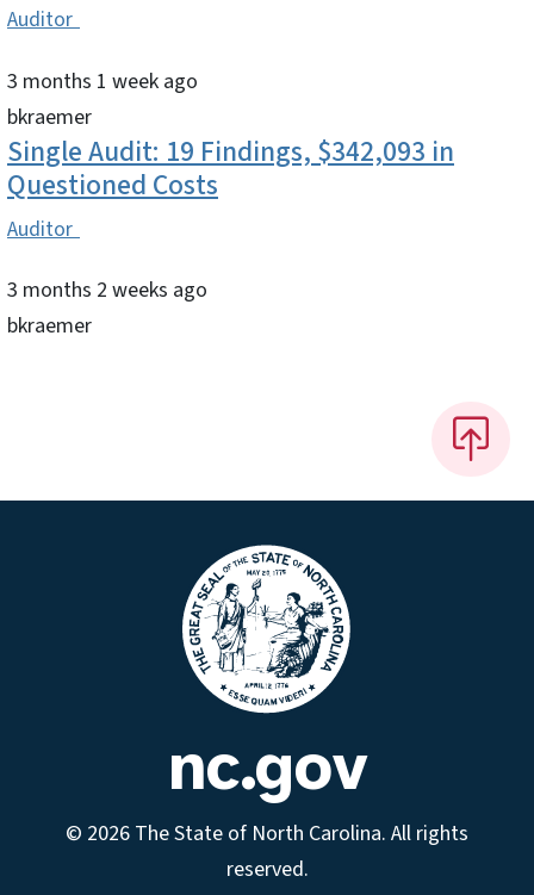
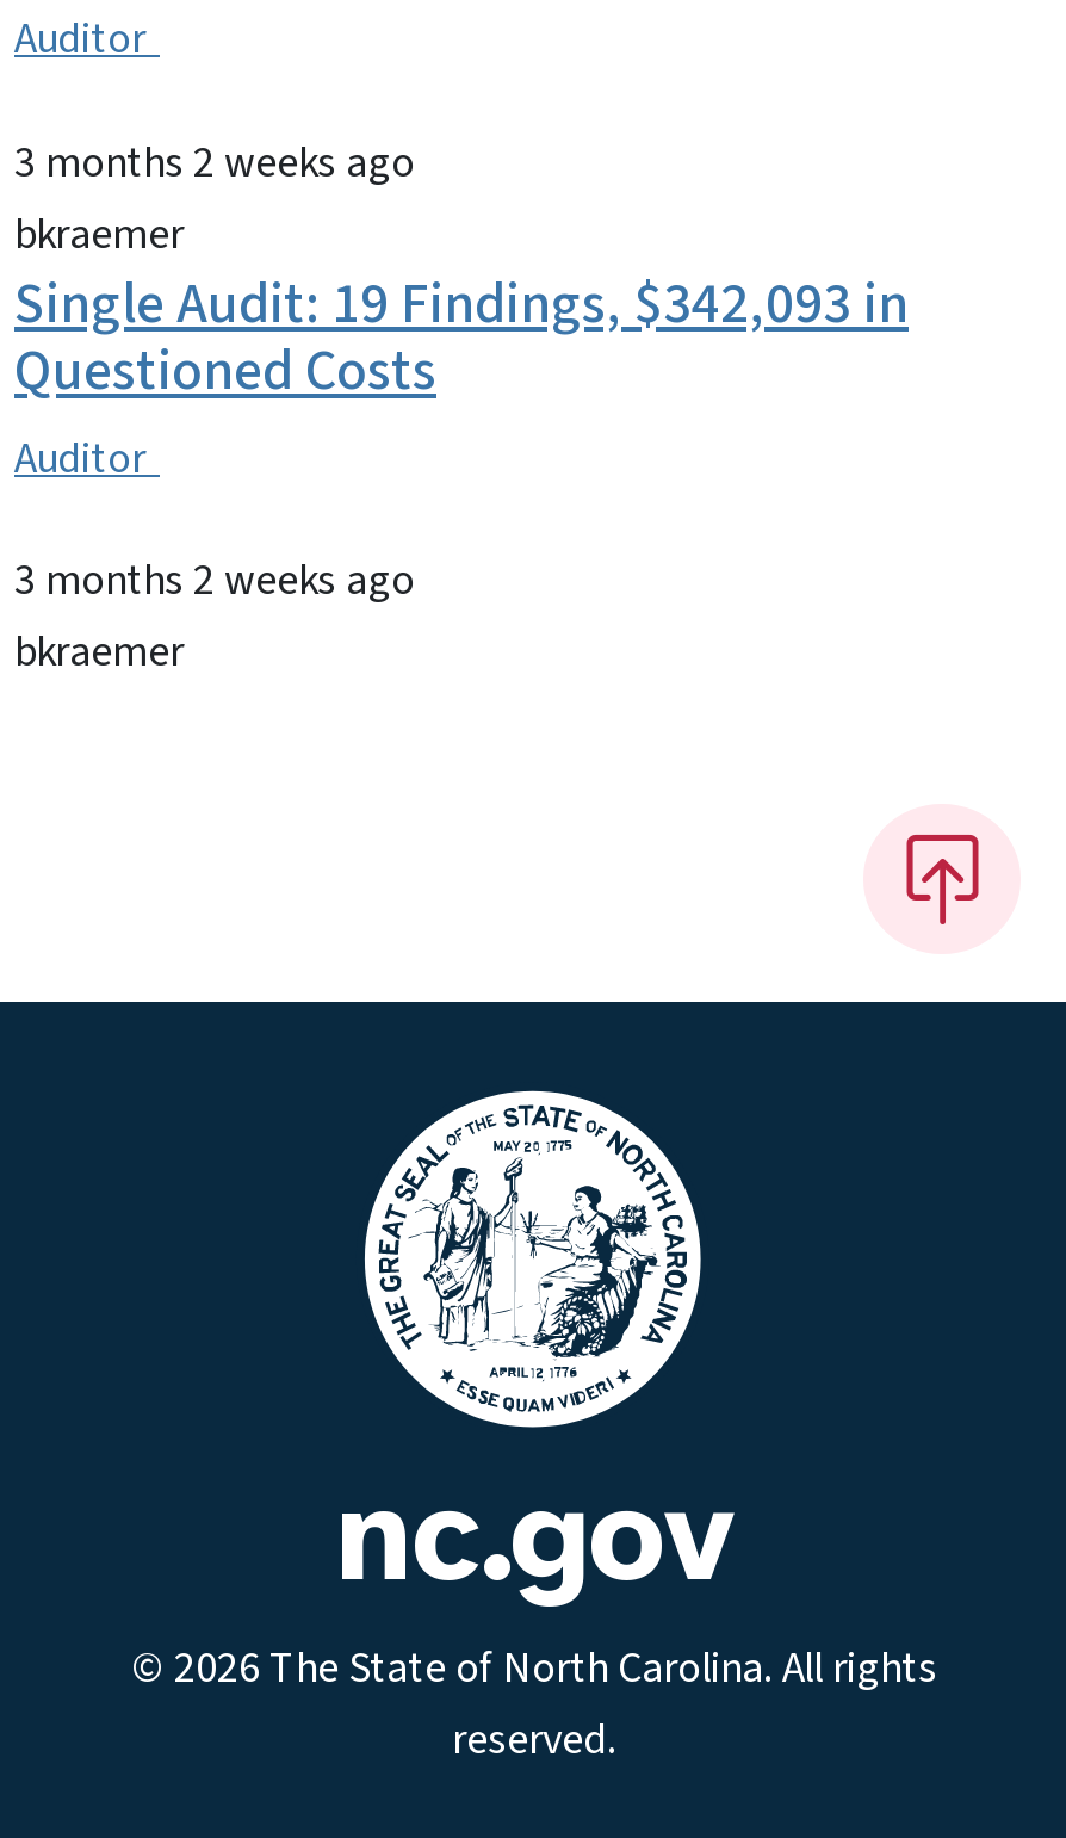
- 3 months 1 week ago
+ 3 months 2 weeks ago
